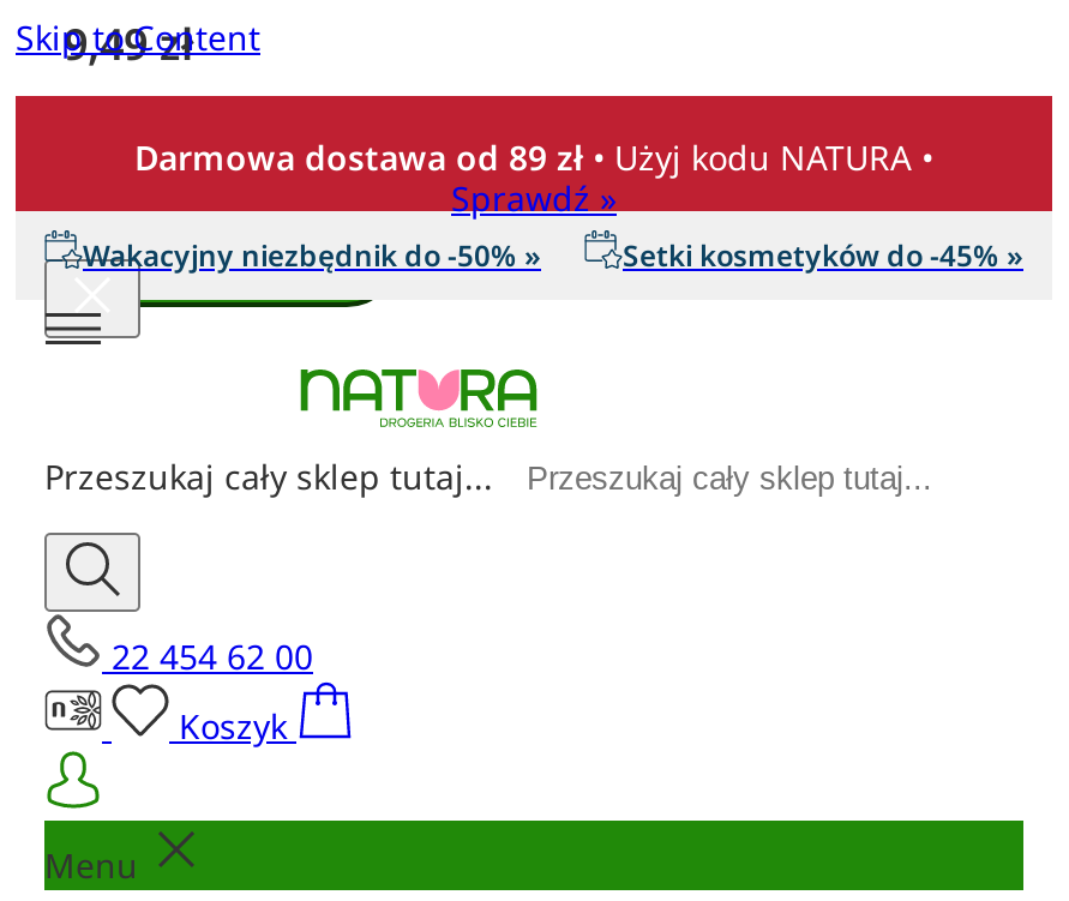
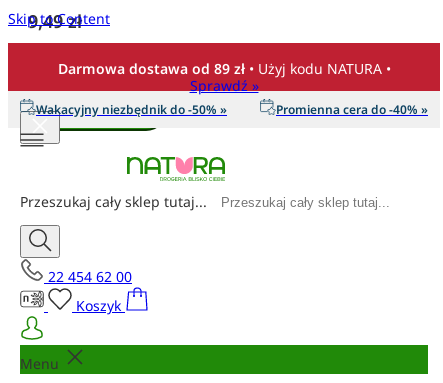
- Setki kosmetyków do -45% »
+ Promienna cera do -40% »
